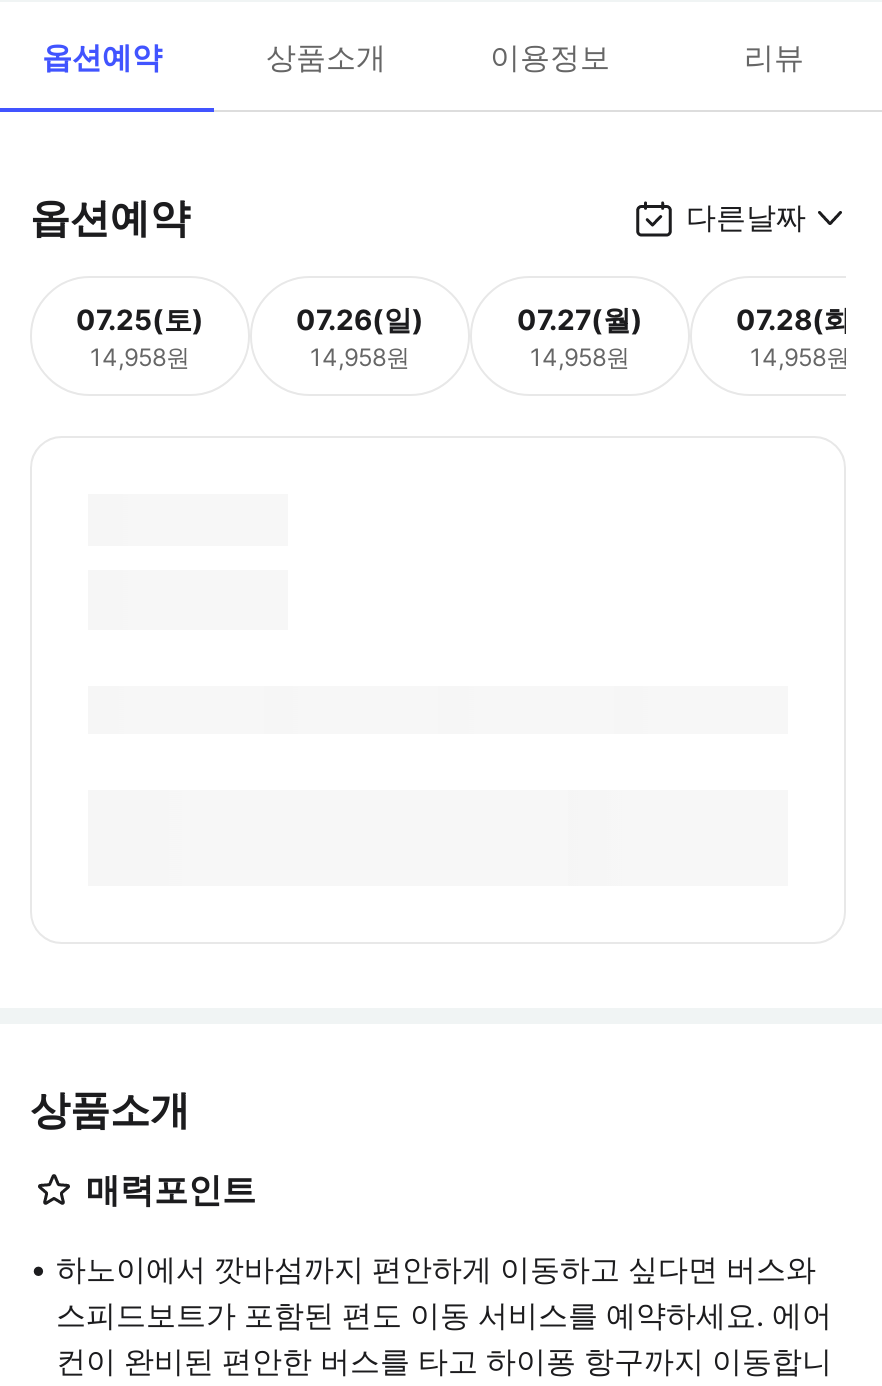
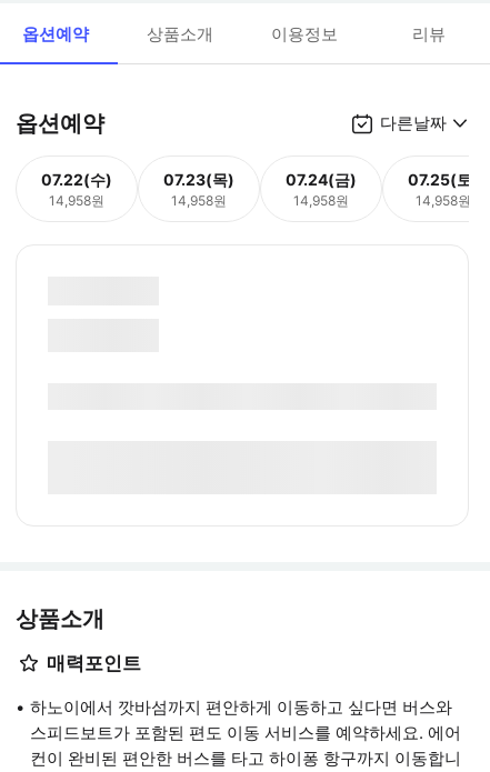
- 07.25(토)
+ 07.22(수)

- 07.26(일)
+ 07.23(목)

- 07.27(월)
+ 07.24(금)

- 07.28(화)
+ 07.25(토)
